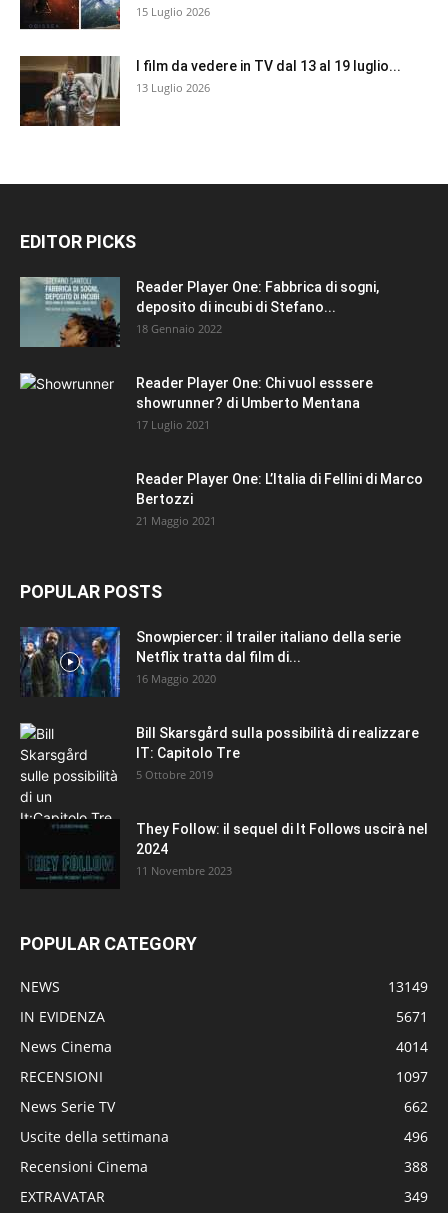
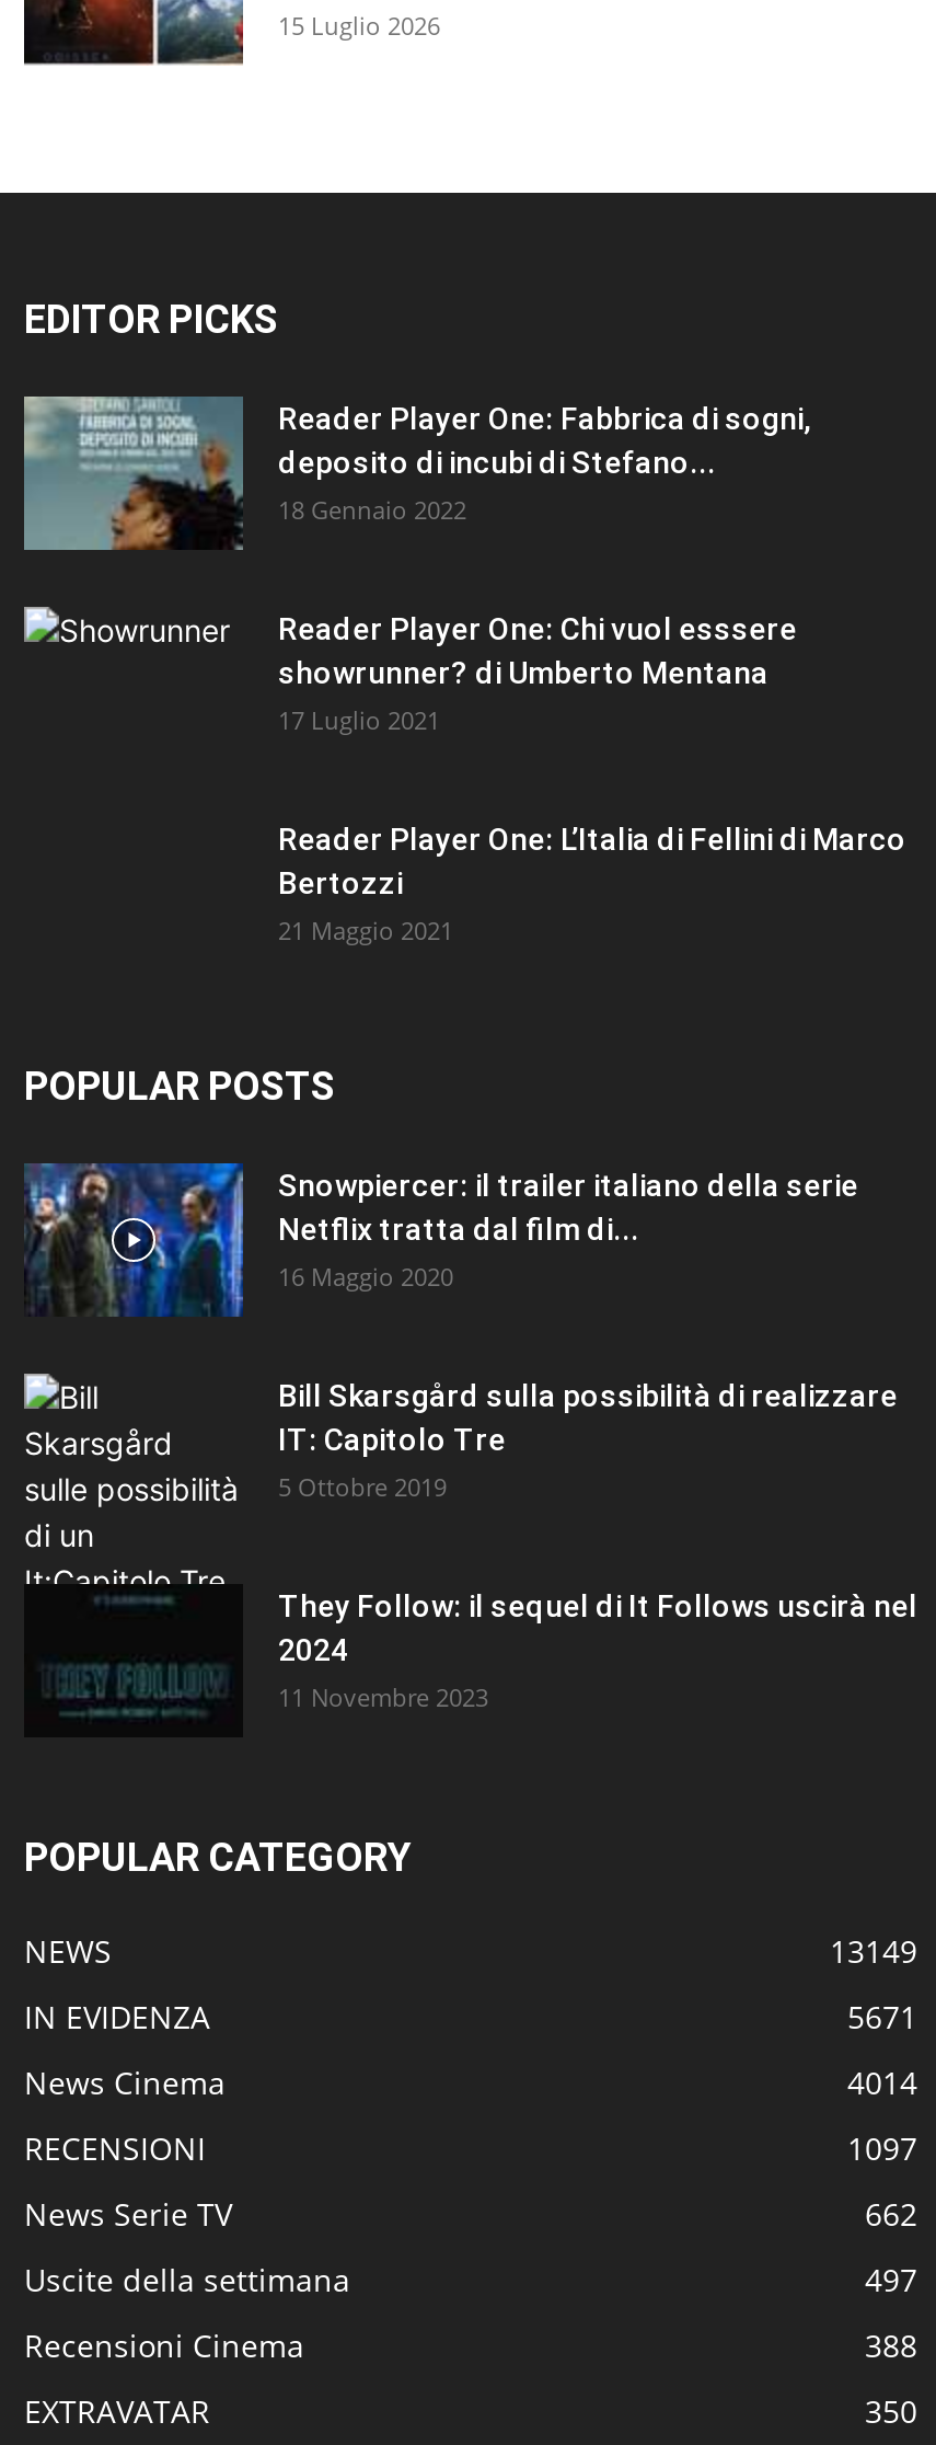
- [image]
- I film da vedere in TV dal 13 al 19 luglio...
- 13 Luglio 2026

- 496
+ 497

- 349
+ 350
